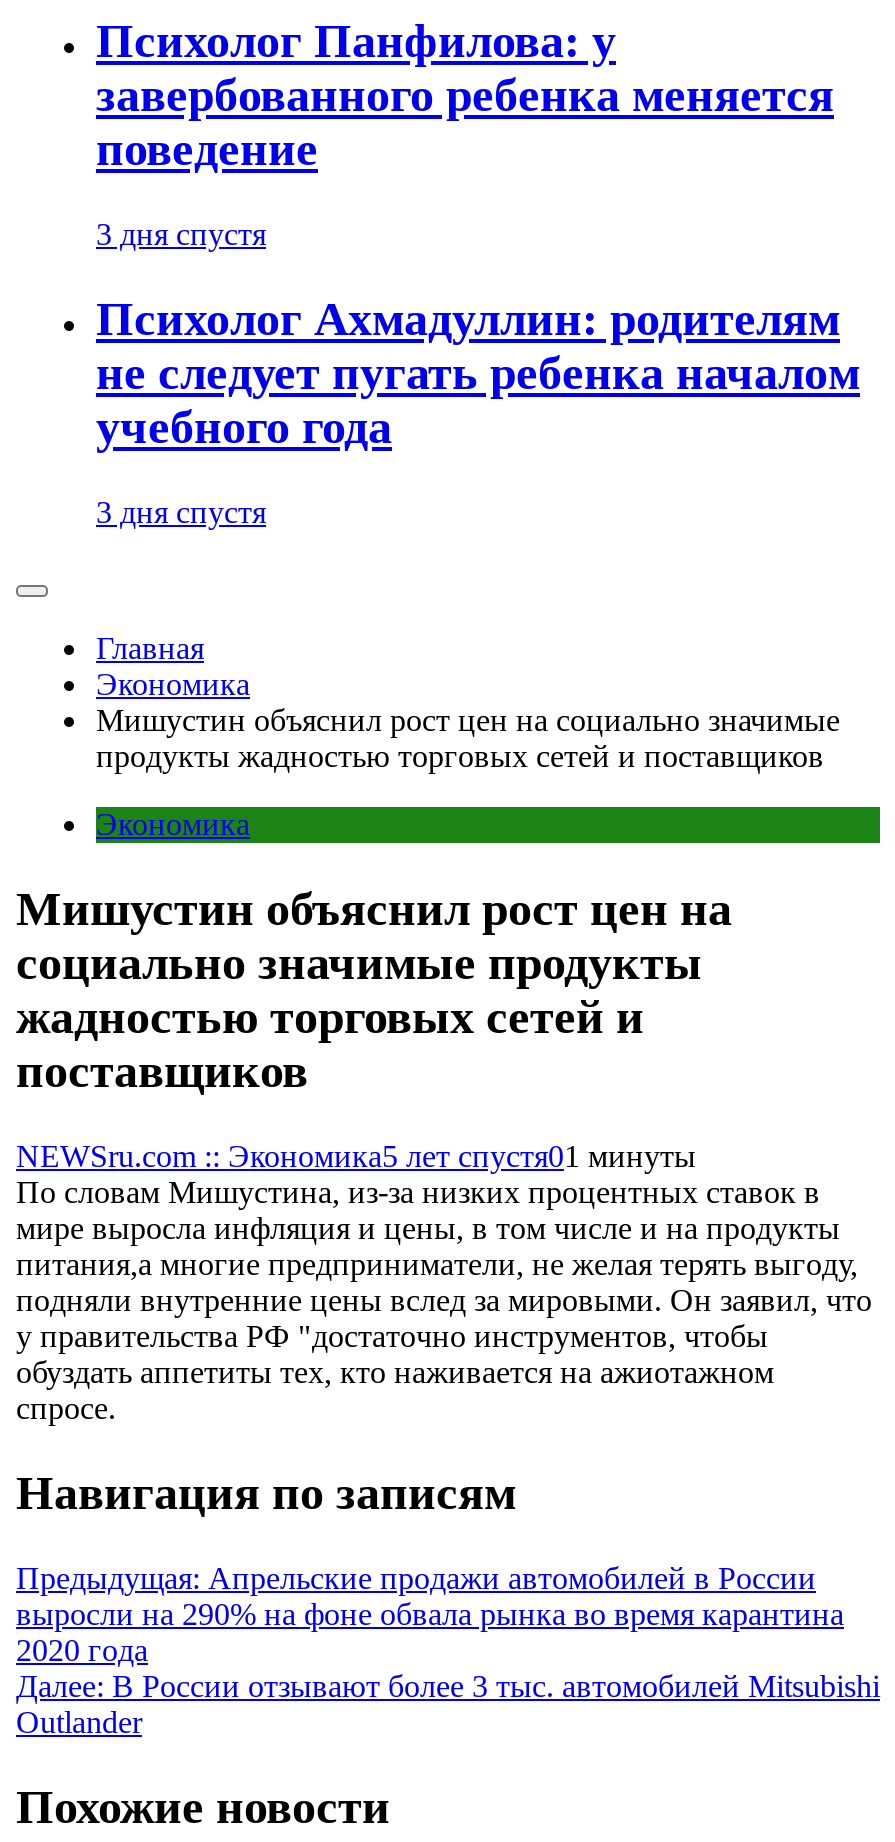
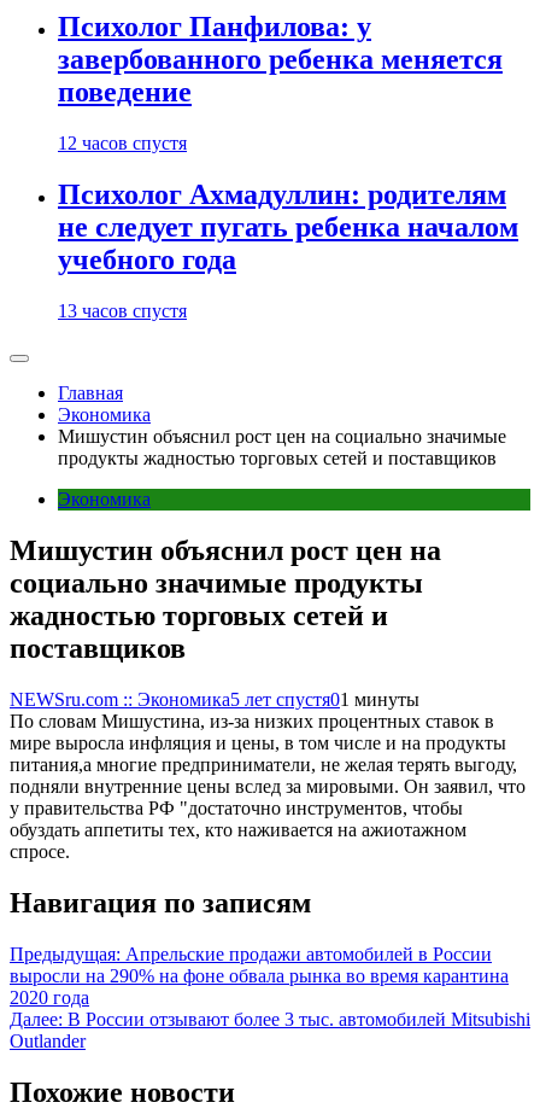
- 3 дня спустя
+ 12 часов спустя

- 3 дня спустя
+ 13 часов спустя
